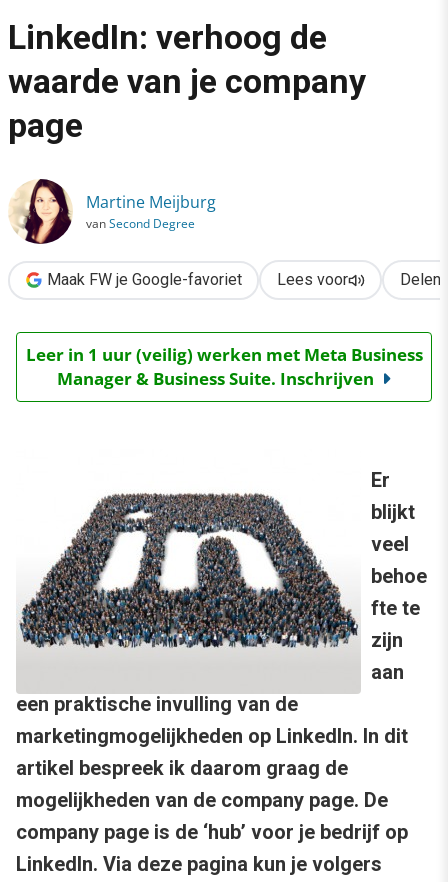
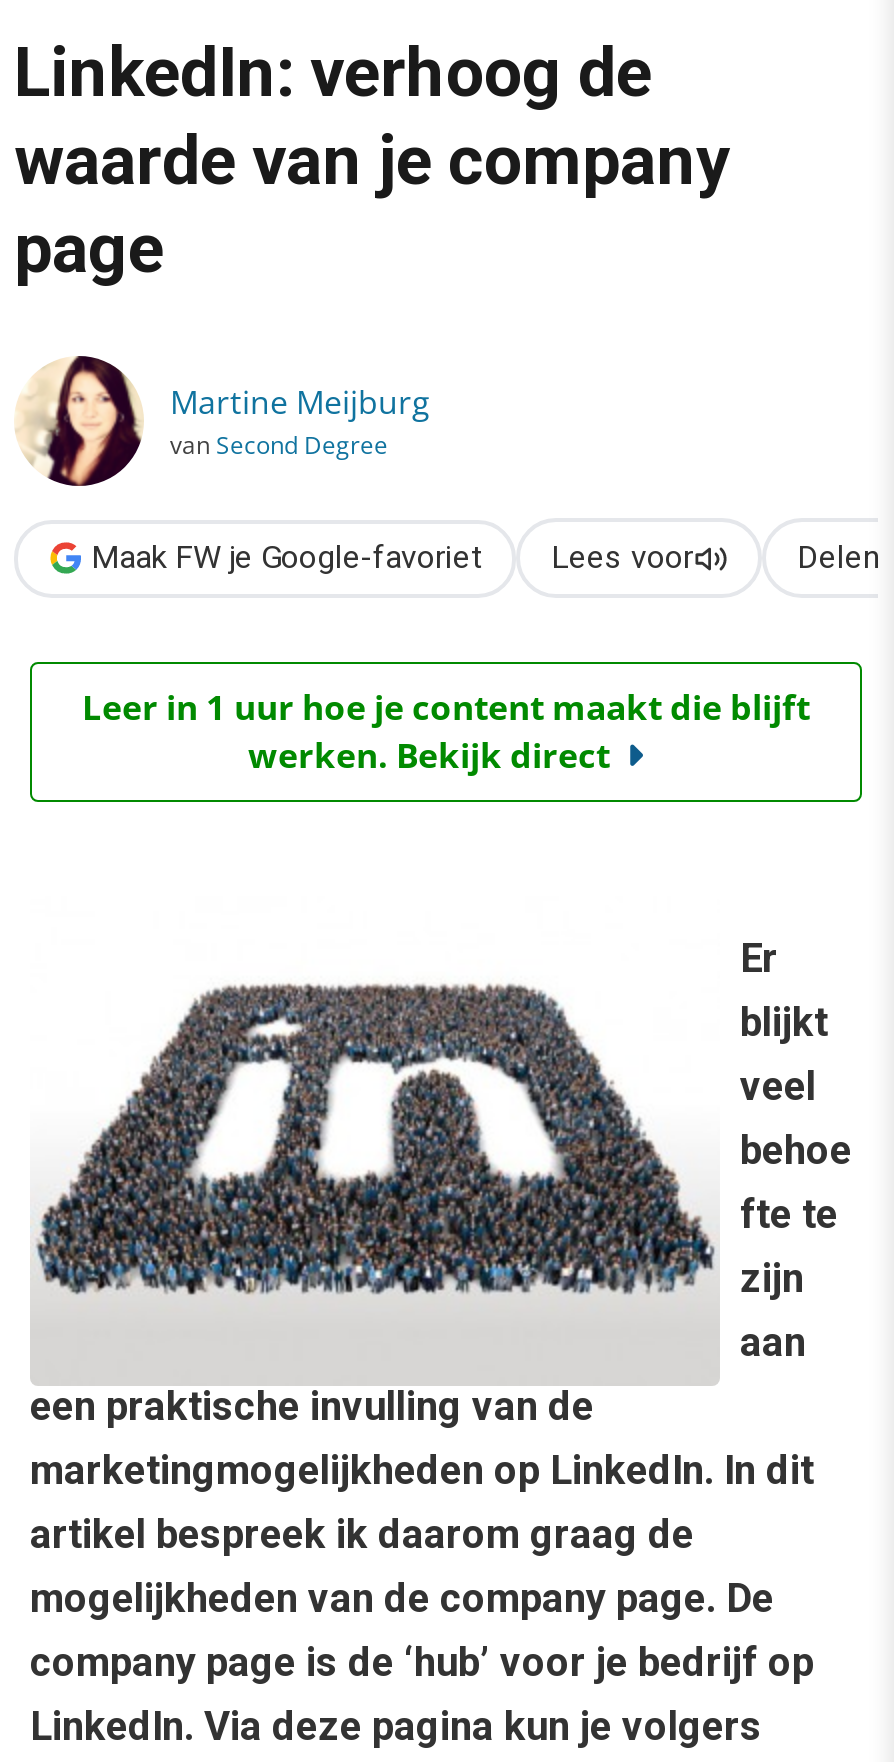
- Leer in 1 uur (veilig) werken met Meta Business
- Manager & Business Suite. Inschrijven
+ Leer in 1 uur hoe je content maakt die blijft
+ werken. Bekijk direct
